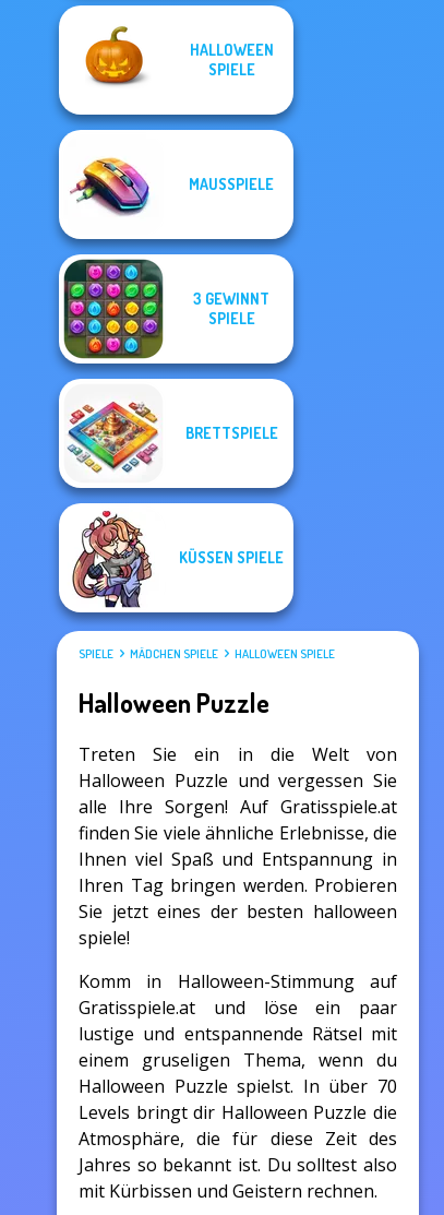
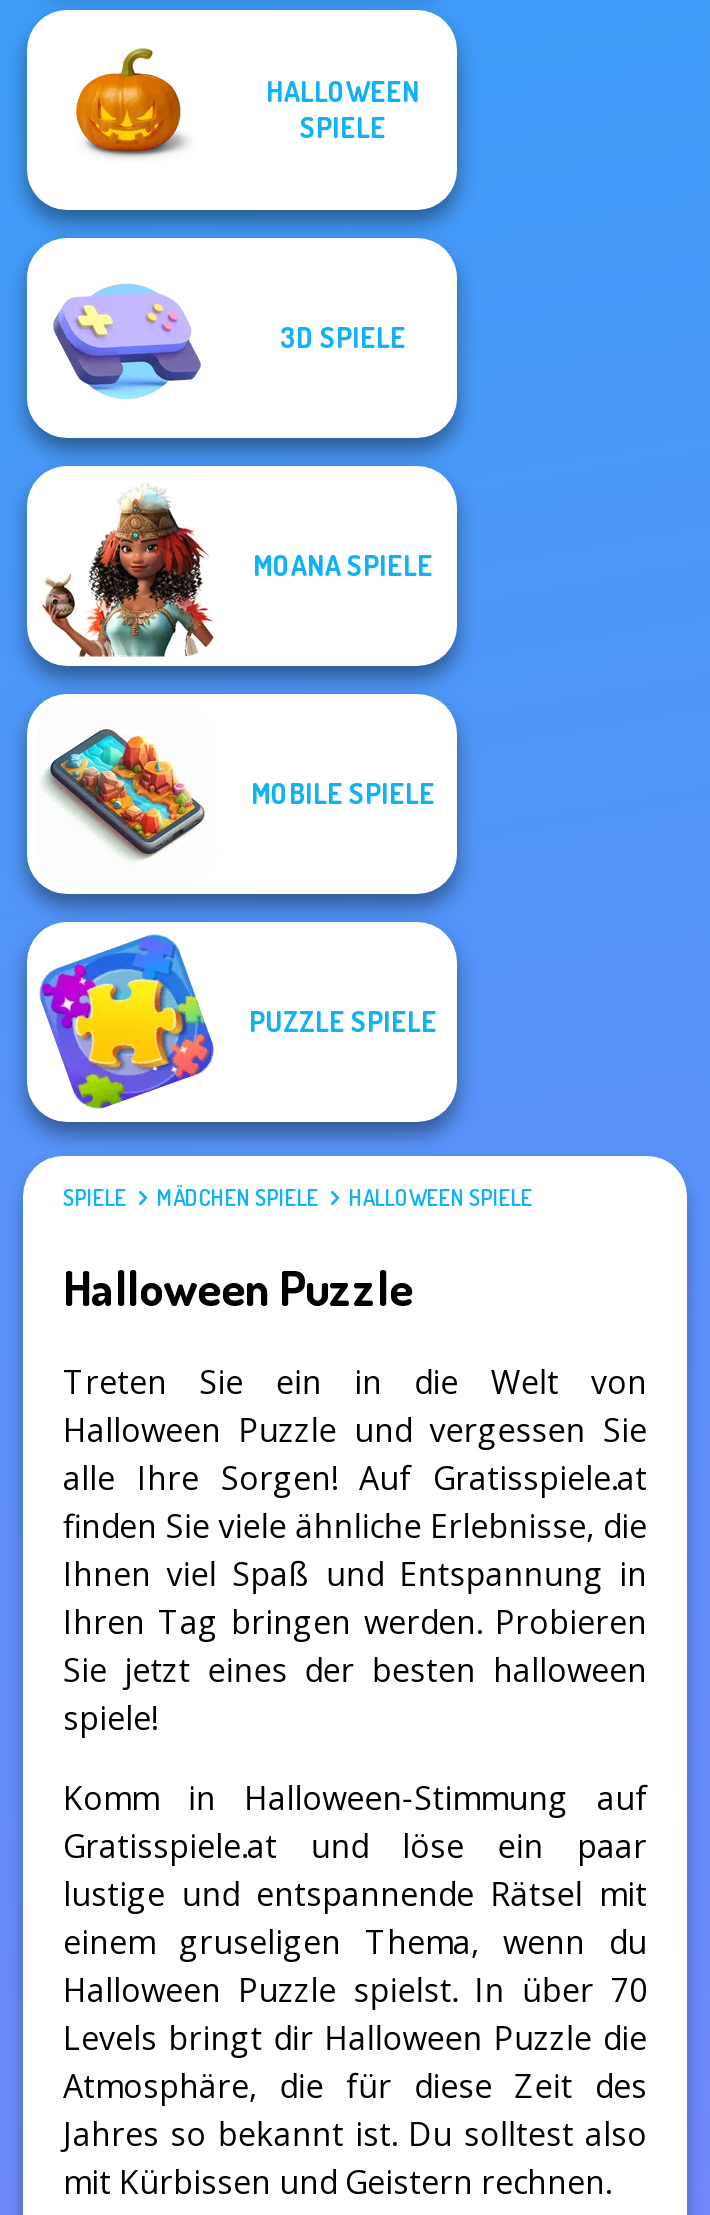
- [image]
- MAUSSPIELE
+ [image]
+ 3D SPIELE

- [image]
- 3 GEWINNT
- SPIELE
+ [image]
+ MOANA SPIELE

- [image]
- BRETTSPIELE
+ [image]
+ MOBILE SPIELE

- [image]
- KÜSSEN SPIELE
+ [image]
+ PUZZLE SPIELE
